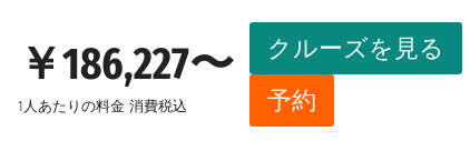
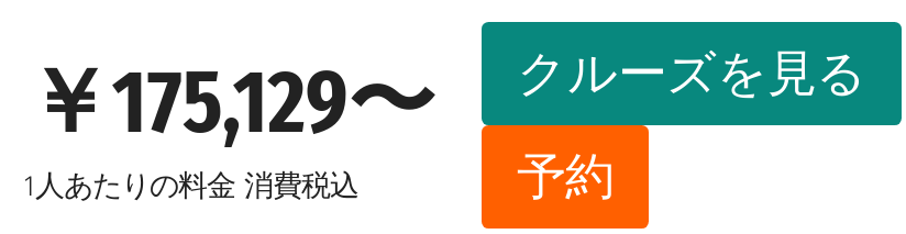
- ￥186,227〜 クルーズを見る
+ ￥175,129〜 クルーズを見る
